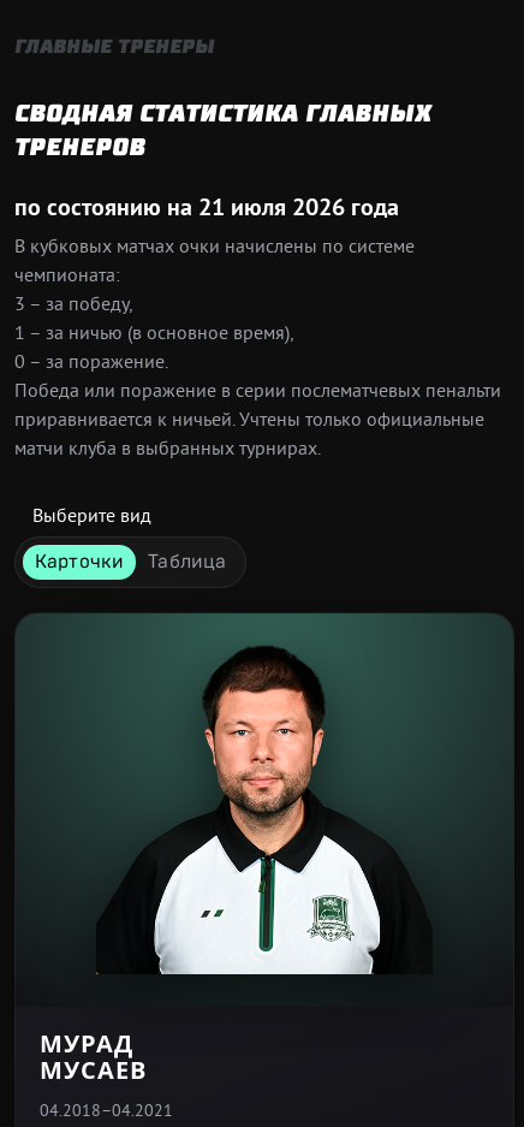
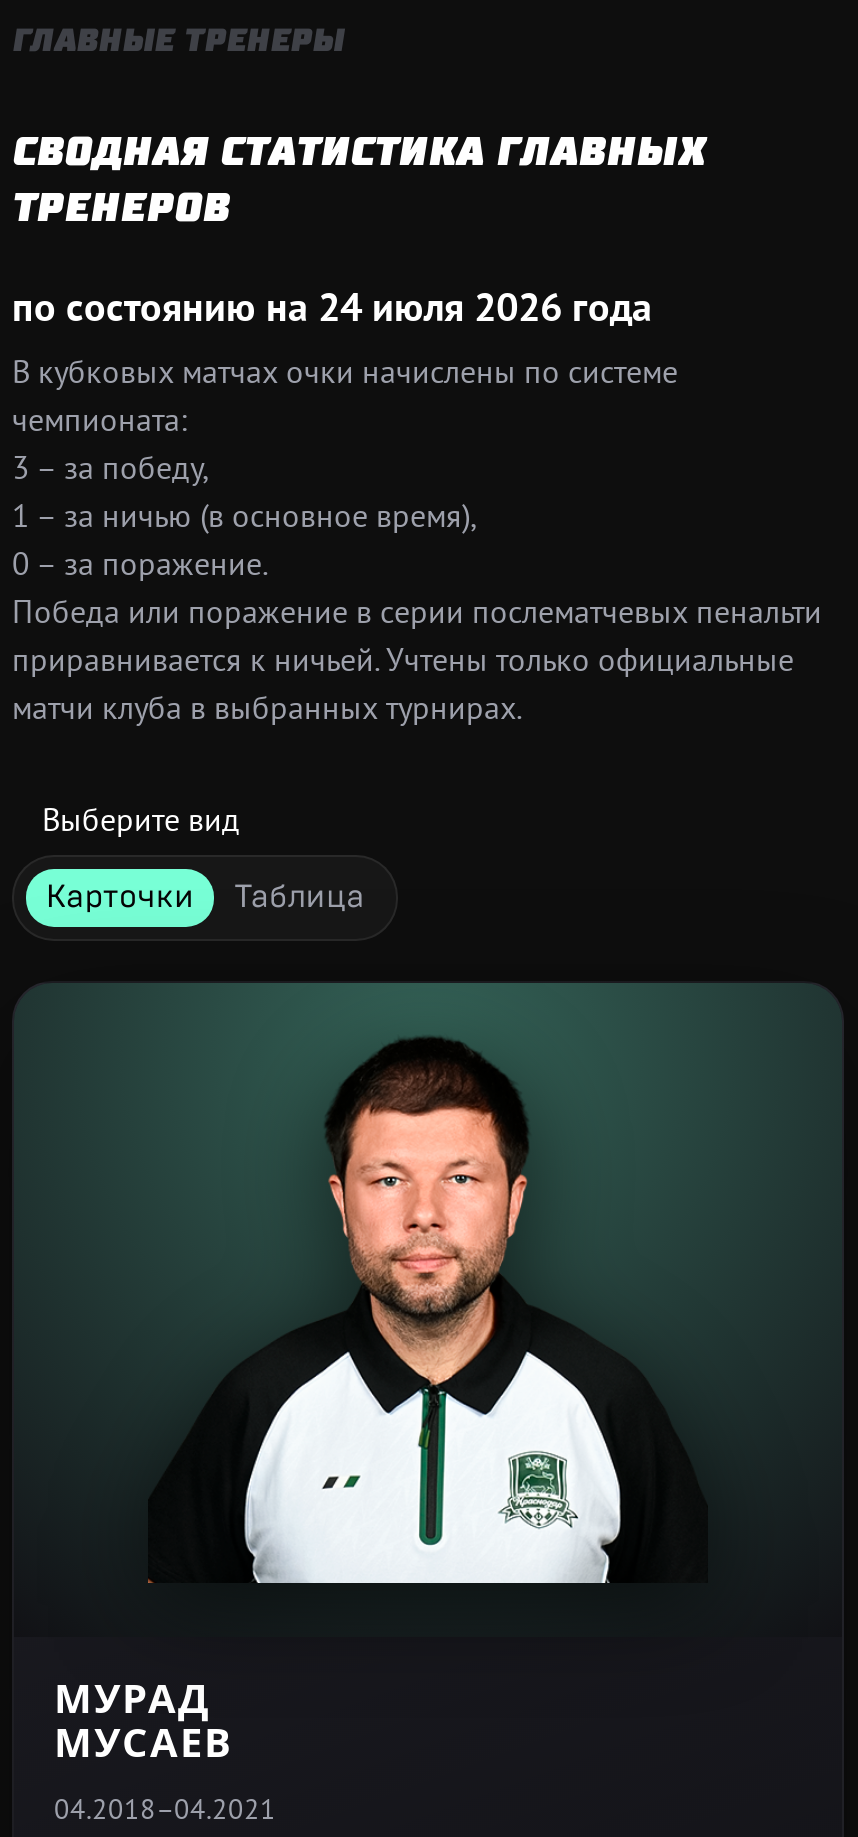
- по состоянию на 21 июля 2026 года
+ по состоянию на 24 июля 2026 года
